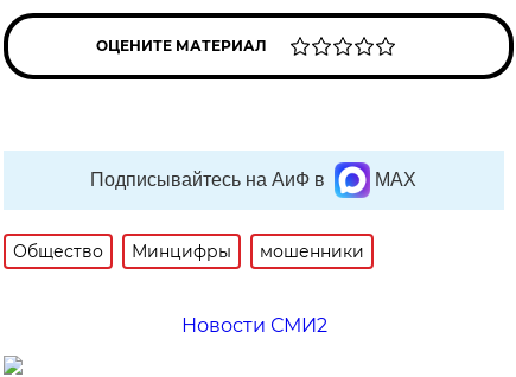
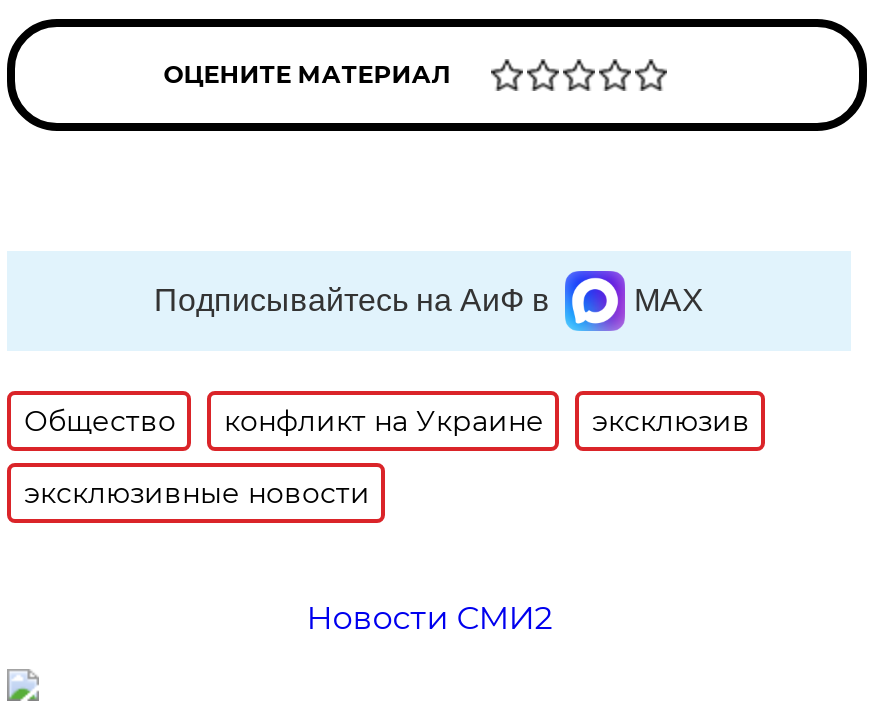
- Минцифры
- мошенники
+ конфликт на Украине
+ эксклюзив
+ эксклюзивные новости
